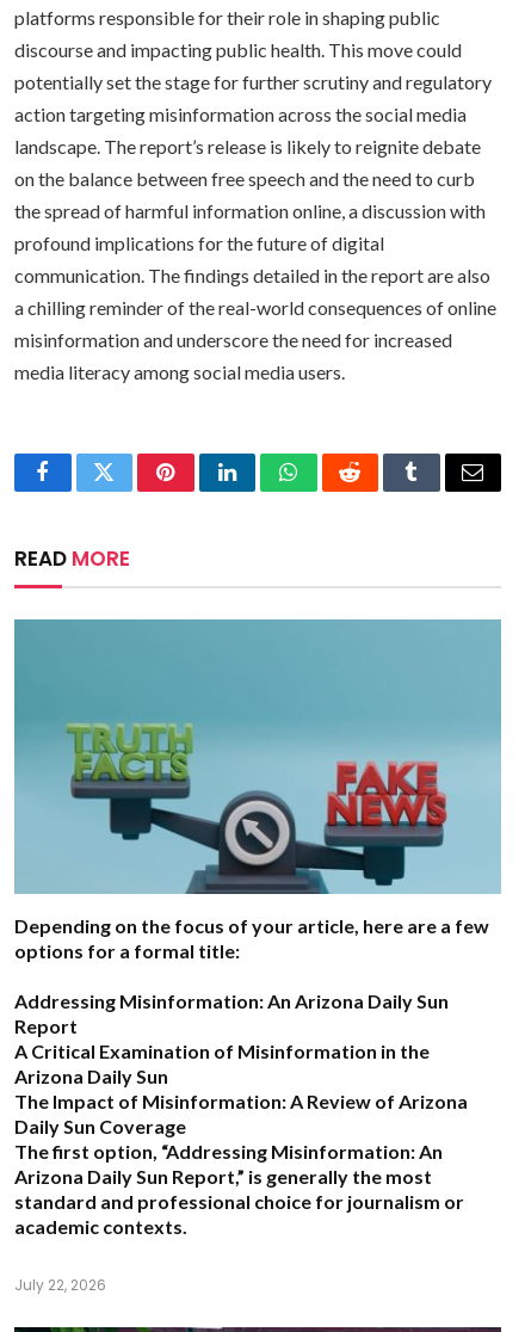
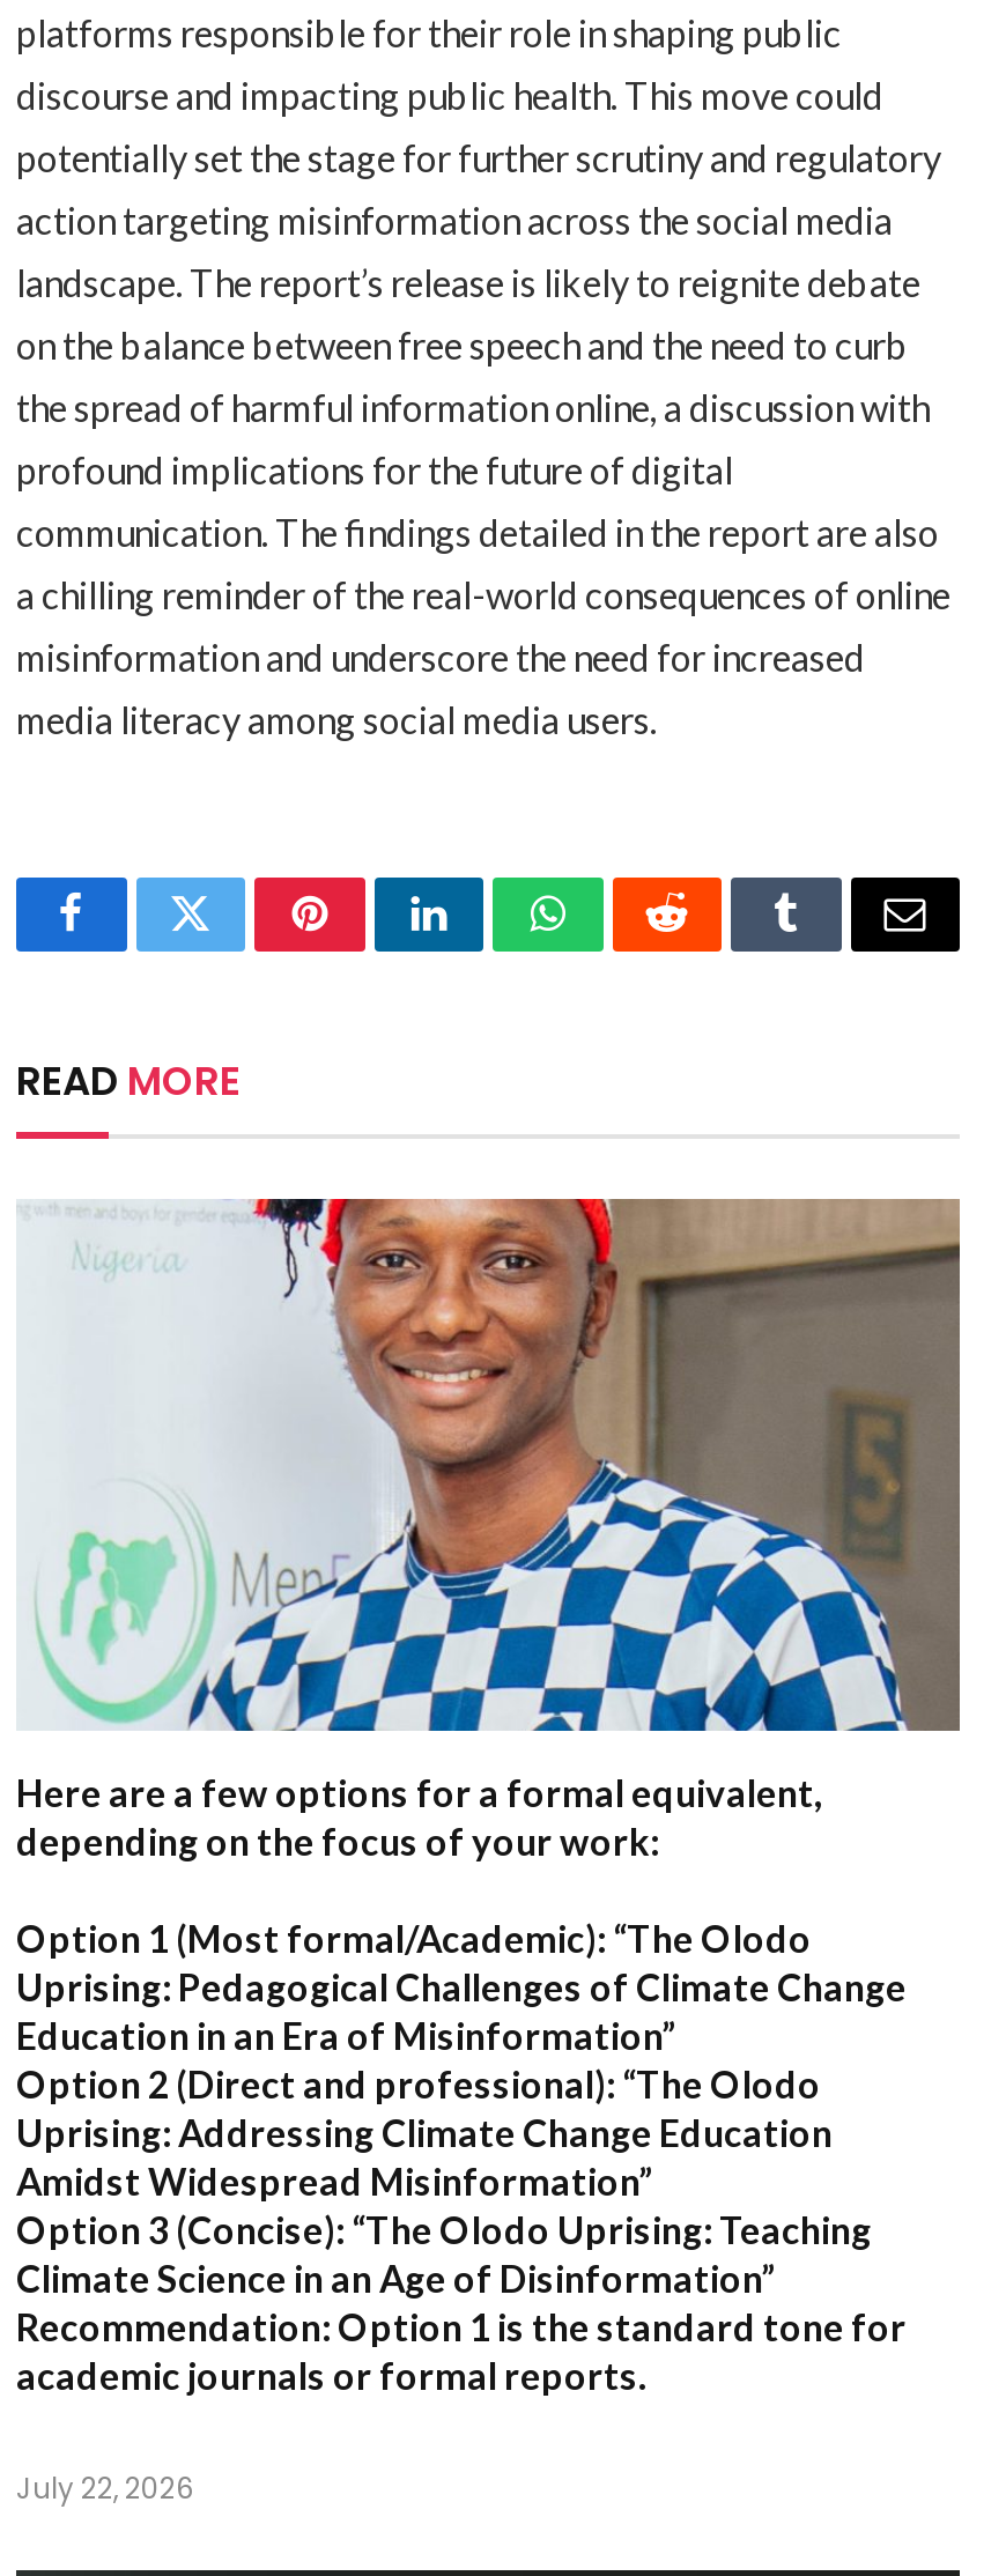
- [image]
- Depending on the focus of your article, here are a few
- options for a formal title:
+ [image]
+ Here are a few options for a formal equivalent,
+ depending on the focus of your work:

- Addressing Misinformation: An Arizona Daily Sun
- Report
- A Critical Examination of Misinformation in the
- Arizona Daily Sun
- The Impact of Misinformation: A Review of Arizona
- Daily Sun Coverage
- The first option, “Addressing Misinformation: An
- Arizona Daily Sun Report,” is generally the most
- standard and professional choice for journalism or
- academic contexts.
+ Option 1 (Most formal/Academic): “The Olodo
+ Uprising: Pedagogical Challenges of Climate Change
+ Education in an Era of Misinformation”
+ Option 2 (Direct and professional): “The Olodo
+ Uprising: Addressing Climate Change Education
+ Amidst Widespread Misinformation”
+ Option 3 (Concise): “The Olodo Uprising: Teaching
+ Climate Science in an Age of Disinformation”
+ Recommendation: Option 1 is the standard tone for
+ academic journals or formal reports.
